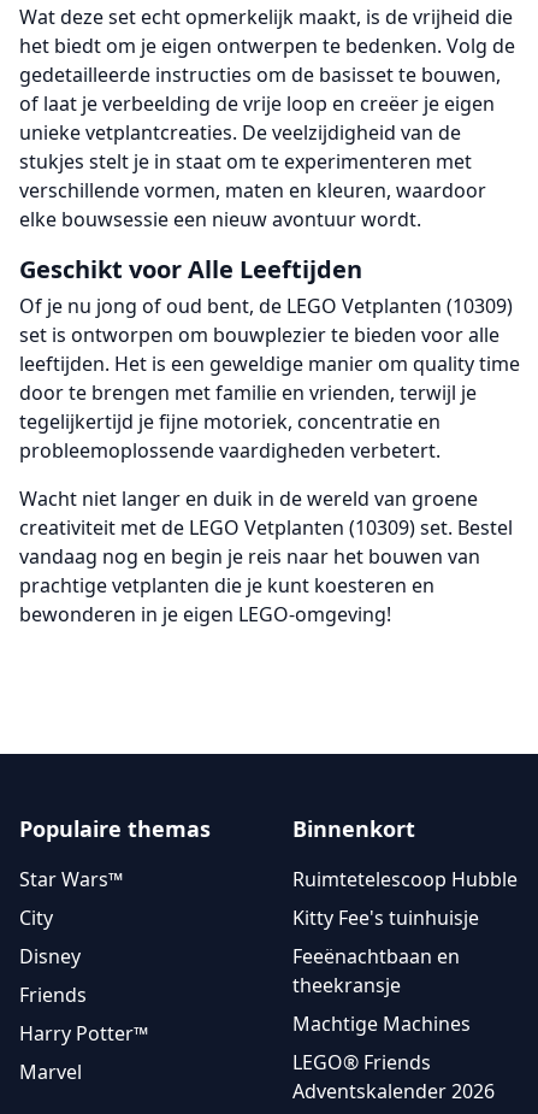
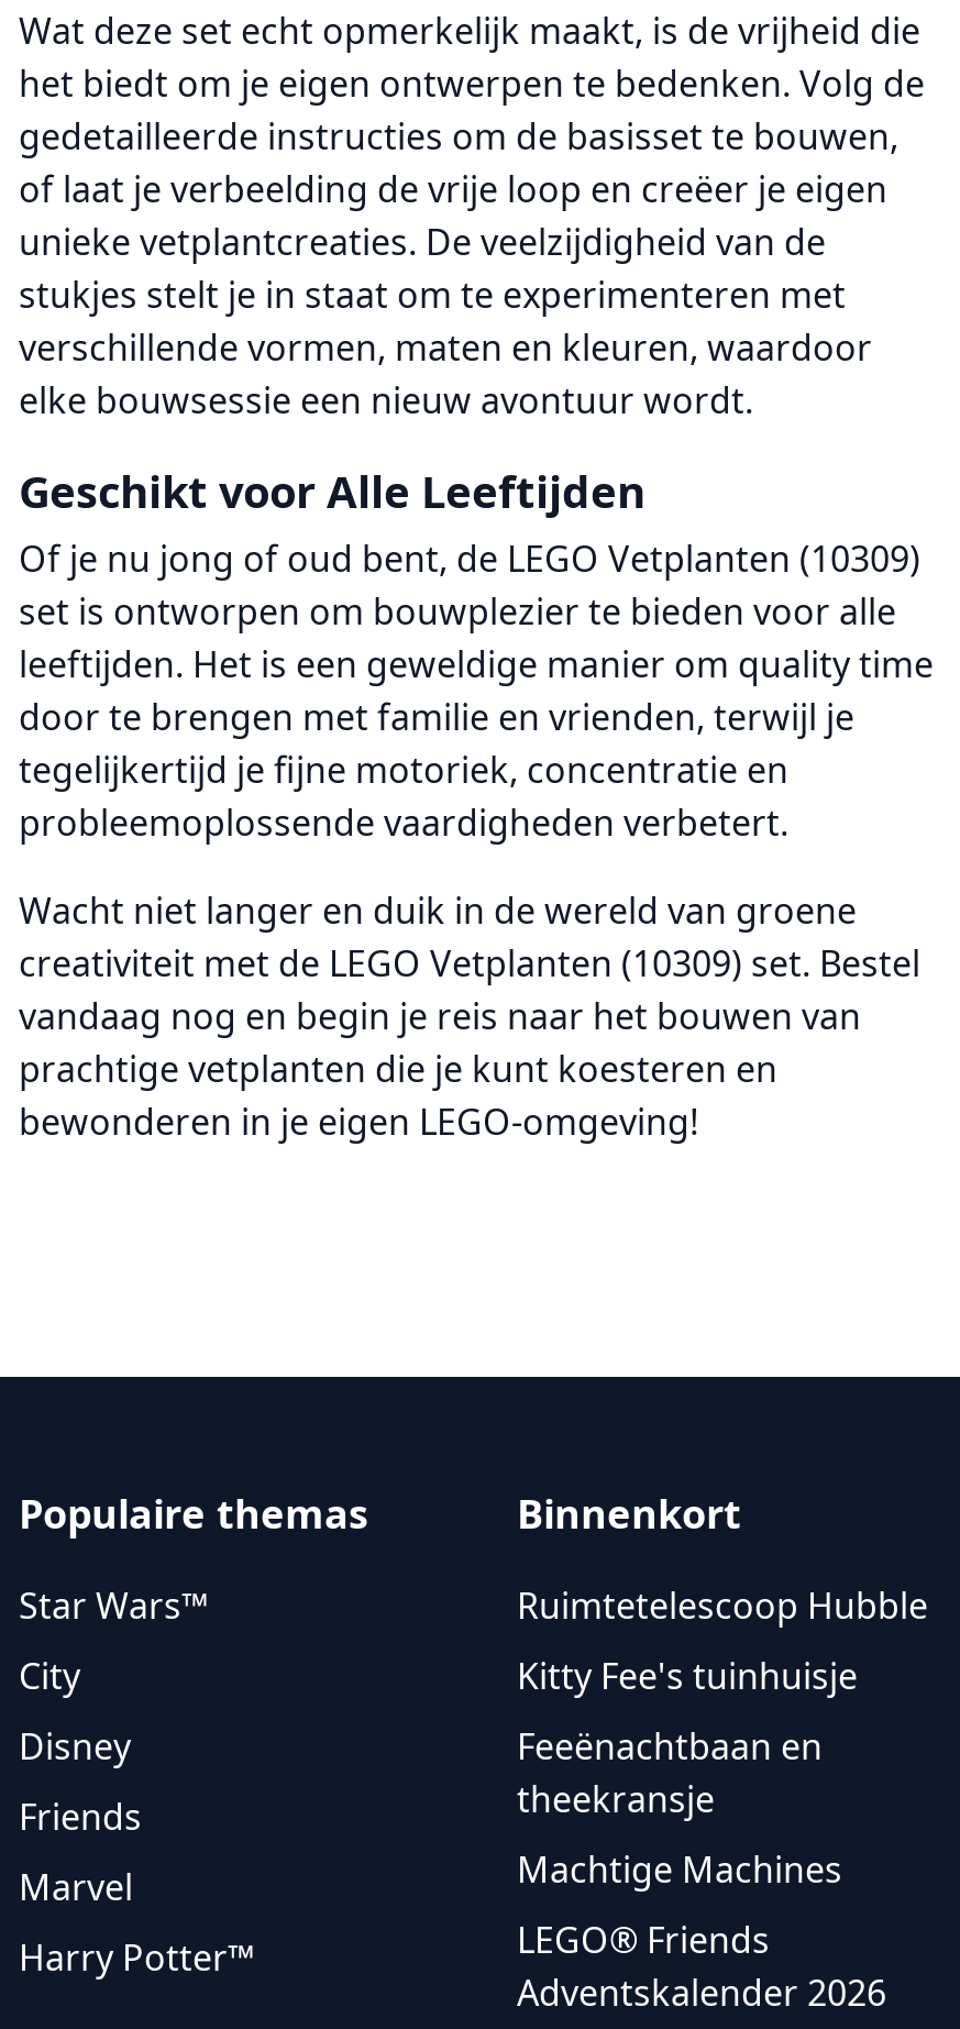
moved down: Harry Potter™

moved up: Marvel
